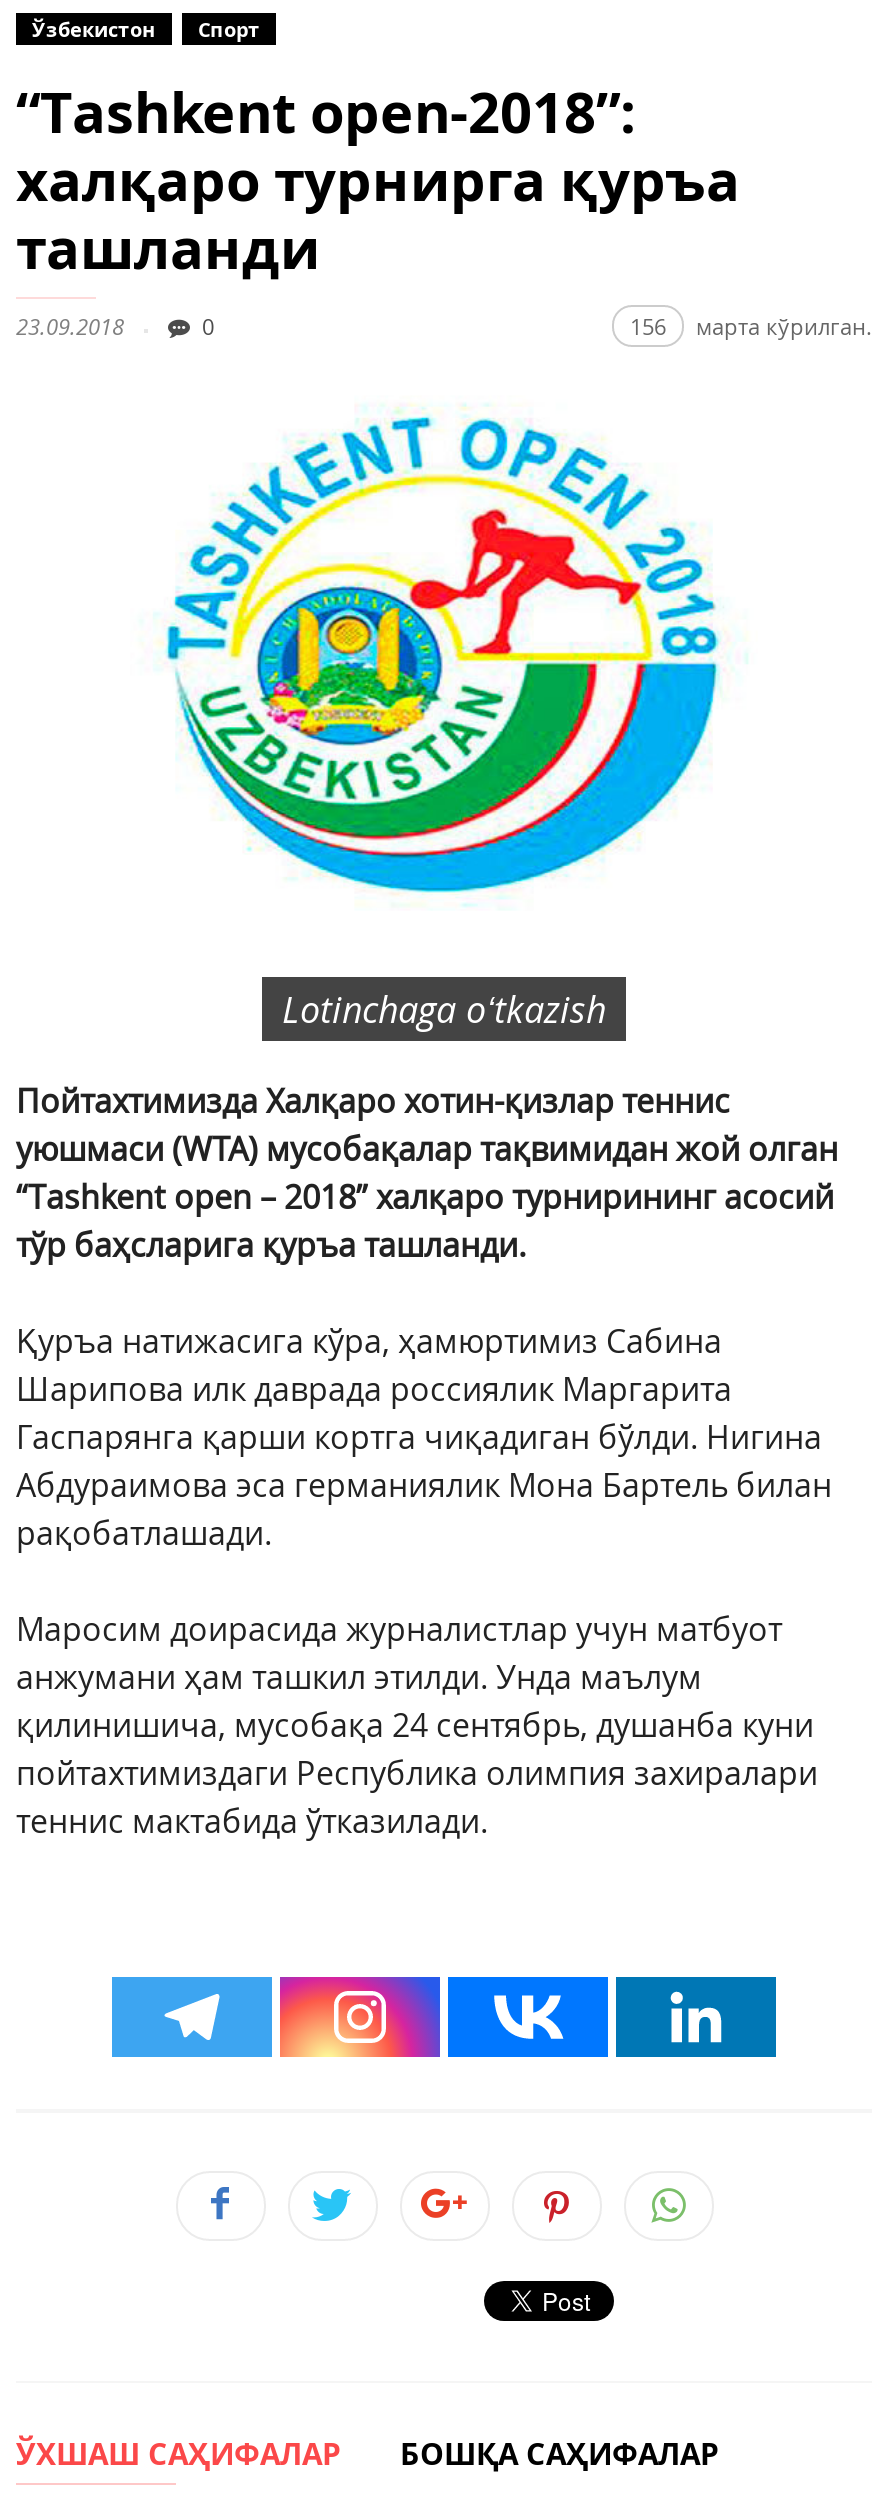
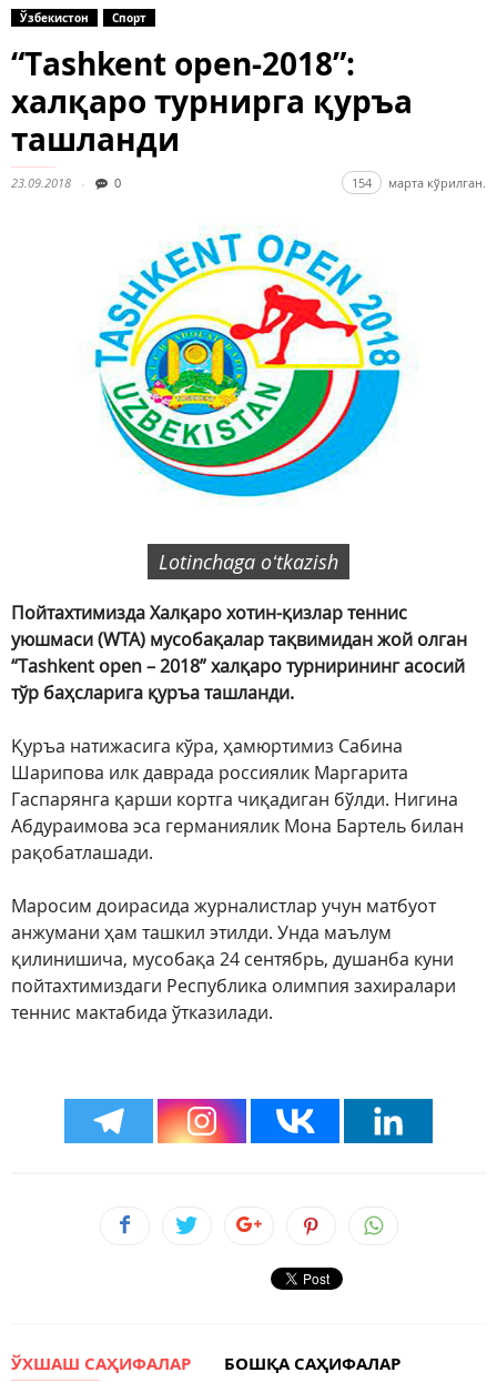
- 156 марта кўрилган.
+ 154 марта кўрилган.
